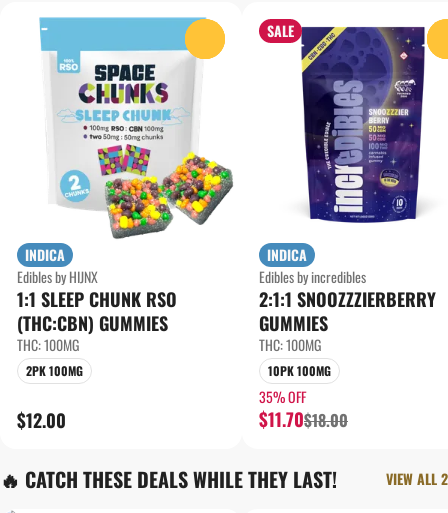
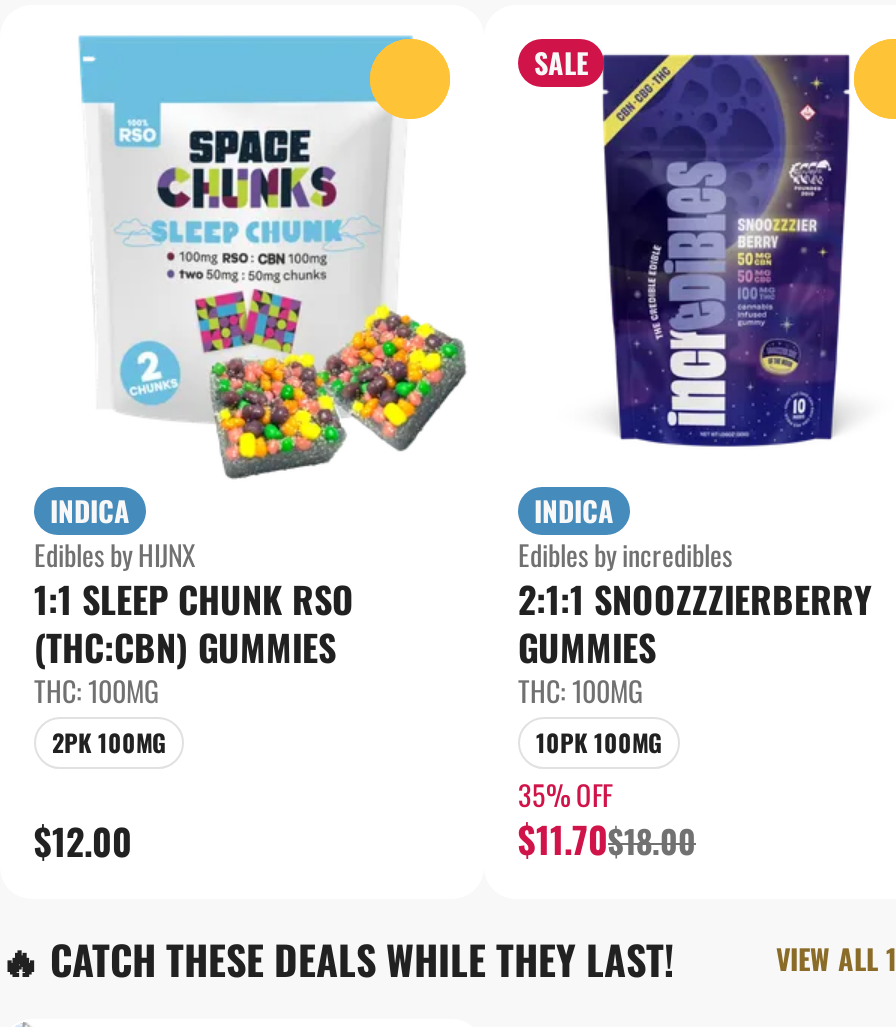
- VIEW ALL 2
+ VIEW ALL 1
